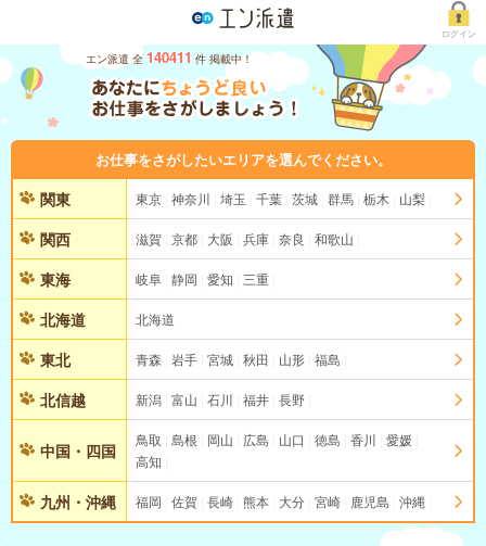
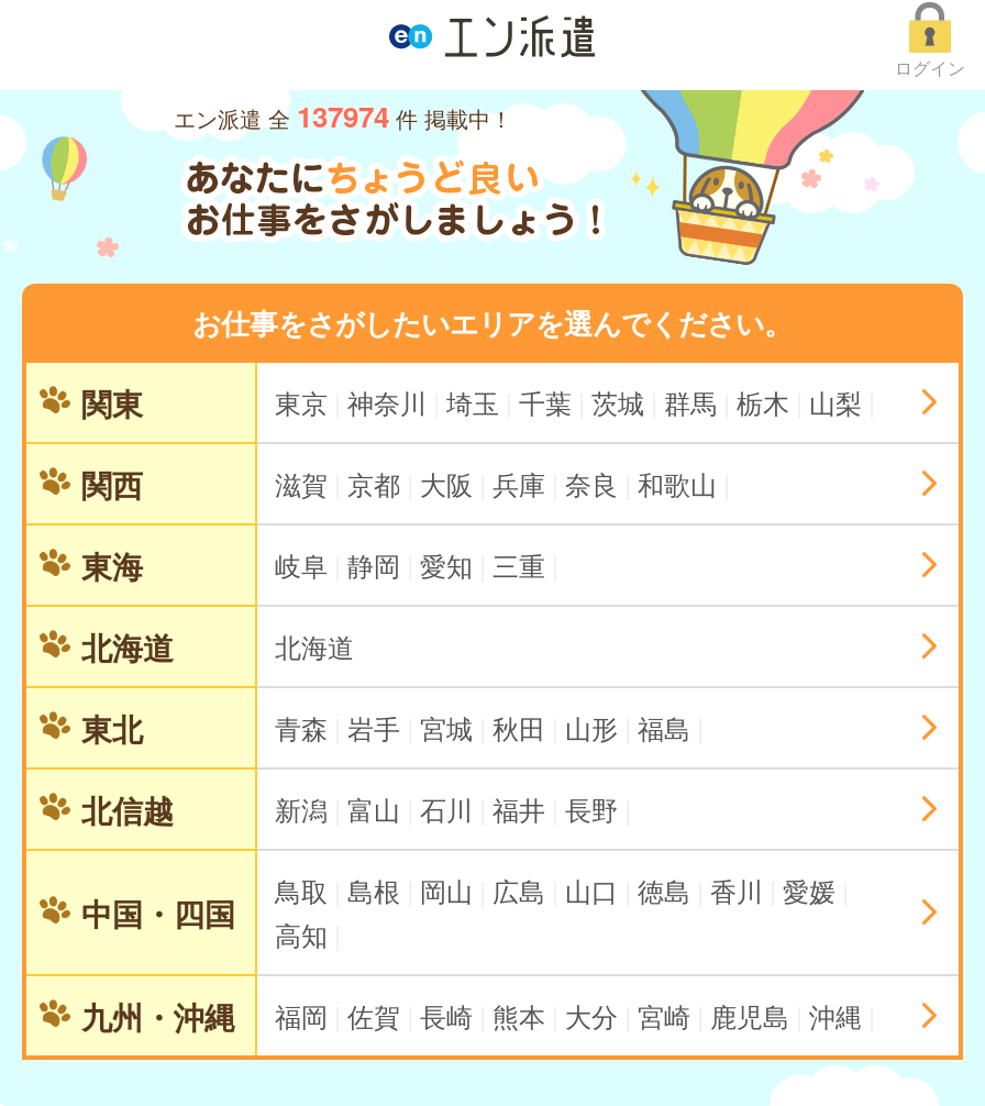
- エン派遣 全 140411 件 掲載中！
+ エン派遣 全 137974 件 掲載中！
